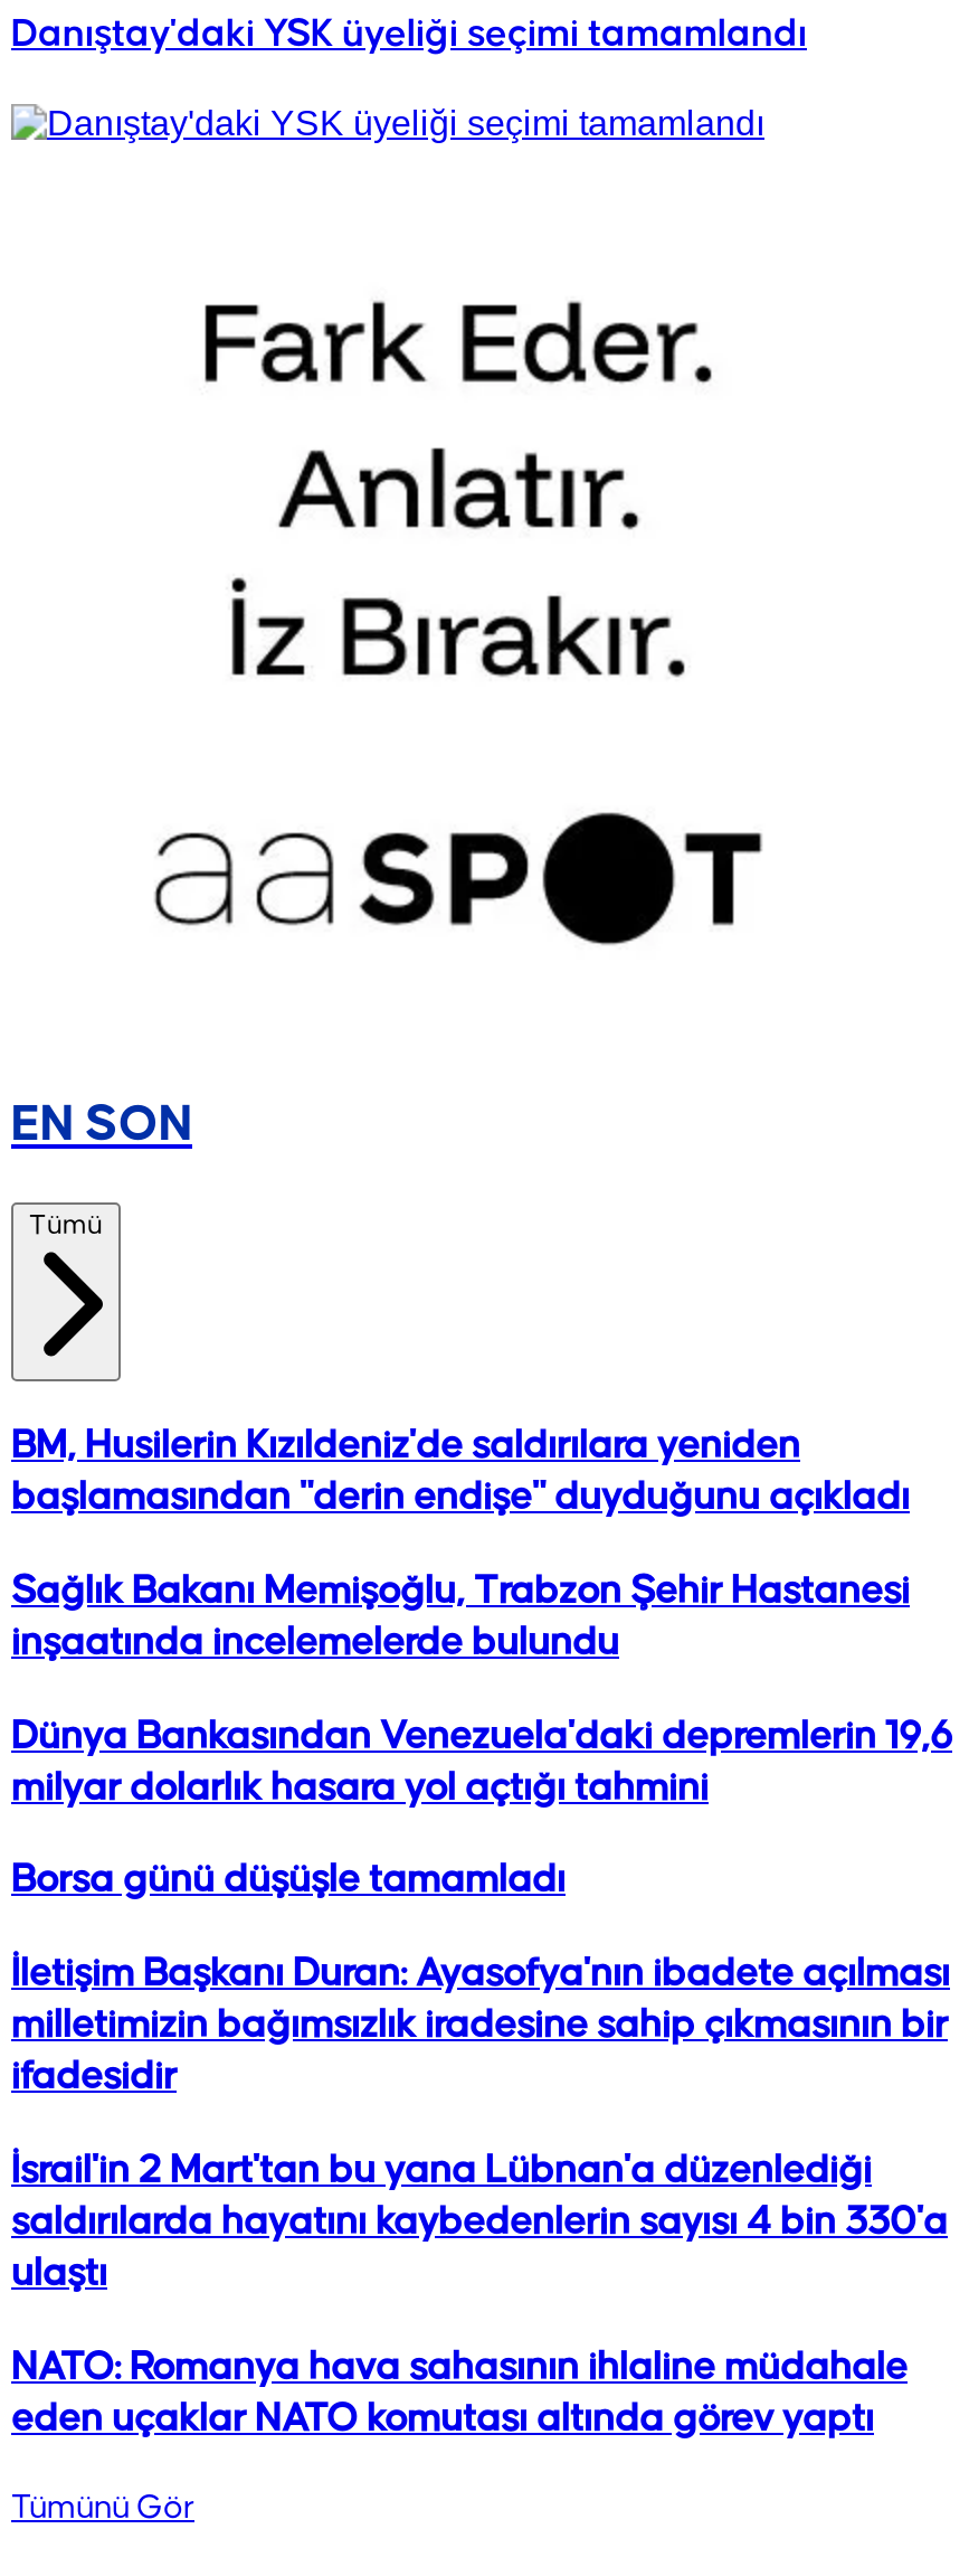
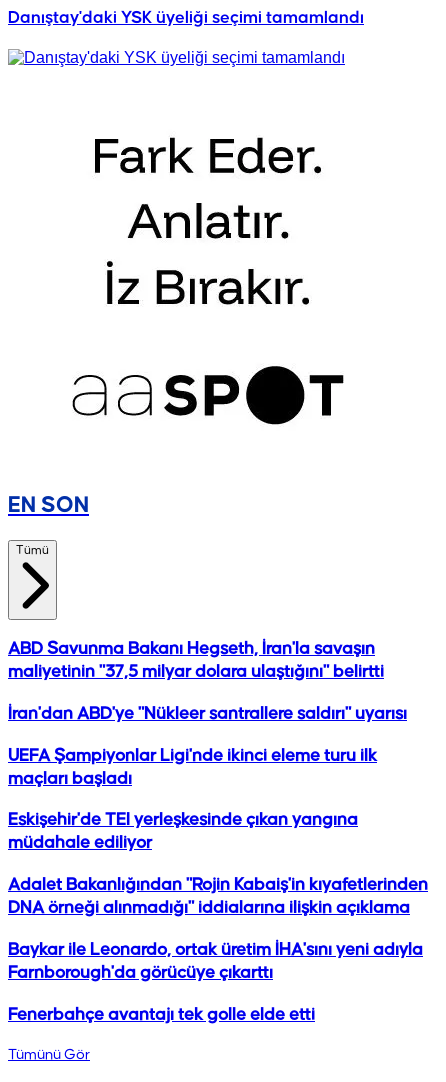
- BM, Husilerin Kızıldeniz'de saldırılara yeniden
- başlamasından "derin endişe" duyduğunu açıkladı
+ ABD Savunma Bakanı Hegseth, İran'la savaşın
+ maliyetinin "37,5 milyar dolara ulaştığını" belirtti

- Sağlık Bakanı Memişoğlu, Trabzon Şehir Hastanesi
- inşaatında incelemelerde bulundu
+ İran'dan ABD'ye "Nükleer santrallere saldırı" uyarısı

- Dünya Bankasından Venezuela'daki depremlerin 19,6
- milyar dolarlık hasara yol açtığı tahmini
+ UEFA Şampiyonlar Ligi'nde ikinci eleme turu ilk
+ maçları başladı

- Borsa günü düşüşle tamamladı
+ Eskişehir'de TEI yerleşkesinde çıkan yangına
+ müdahale ediliyor

- İletişim Başkanı Duran: Ayasofya'nın ibadete açılması
- milletimizin bağımsızlık iradesine sahip çıkmasının bir
- ifadesidir
+ Adalet Bakanlığından "Rojin Kabaiş'in kıyafetlerinden
+ DNA örneği alınmadığı" iddialarına ilişkin açıklama

- İsrail'in 2 Mart'tan bu yana Lübnan'a düzenlediği
- saldırılarda hayatını kaybedenlerin sayısı 4 bin 330'a
- ulaştı
+ Baykar ile Leonardo, ortak üretim İHA'sını yeni adıyla
+ Farnborough'da görücüye çıkarttı

- NATO: Romanya hava sahasının ihlaline müdahale
- eden uçaklar NATO komutası altında görev yaptı
+ Fenerbahçe avantajı tek golle elde etti
